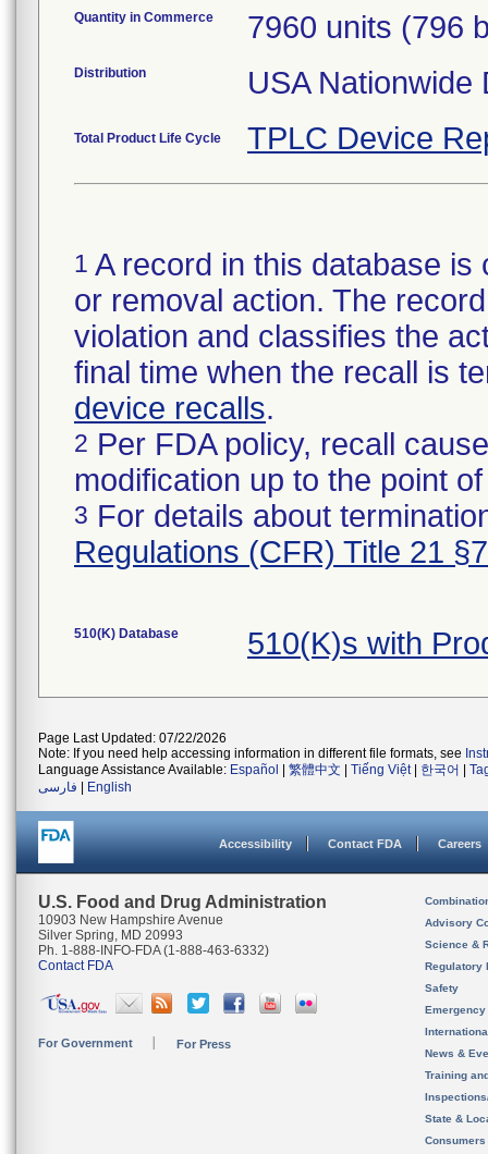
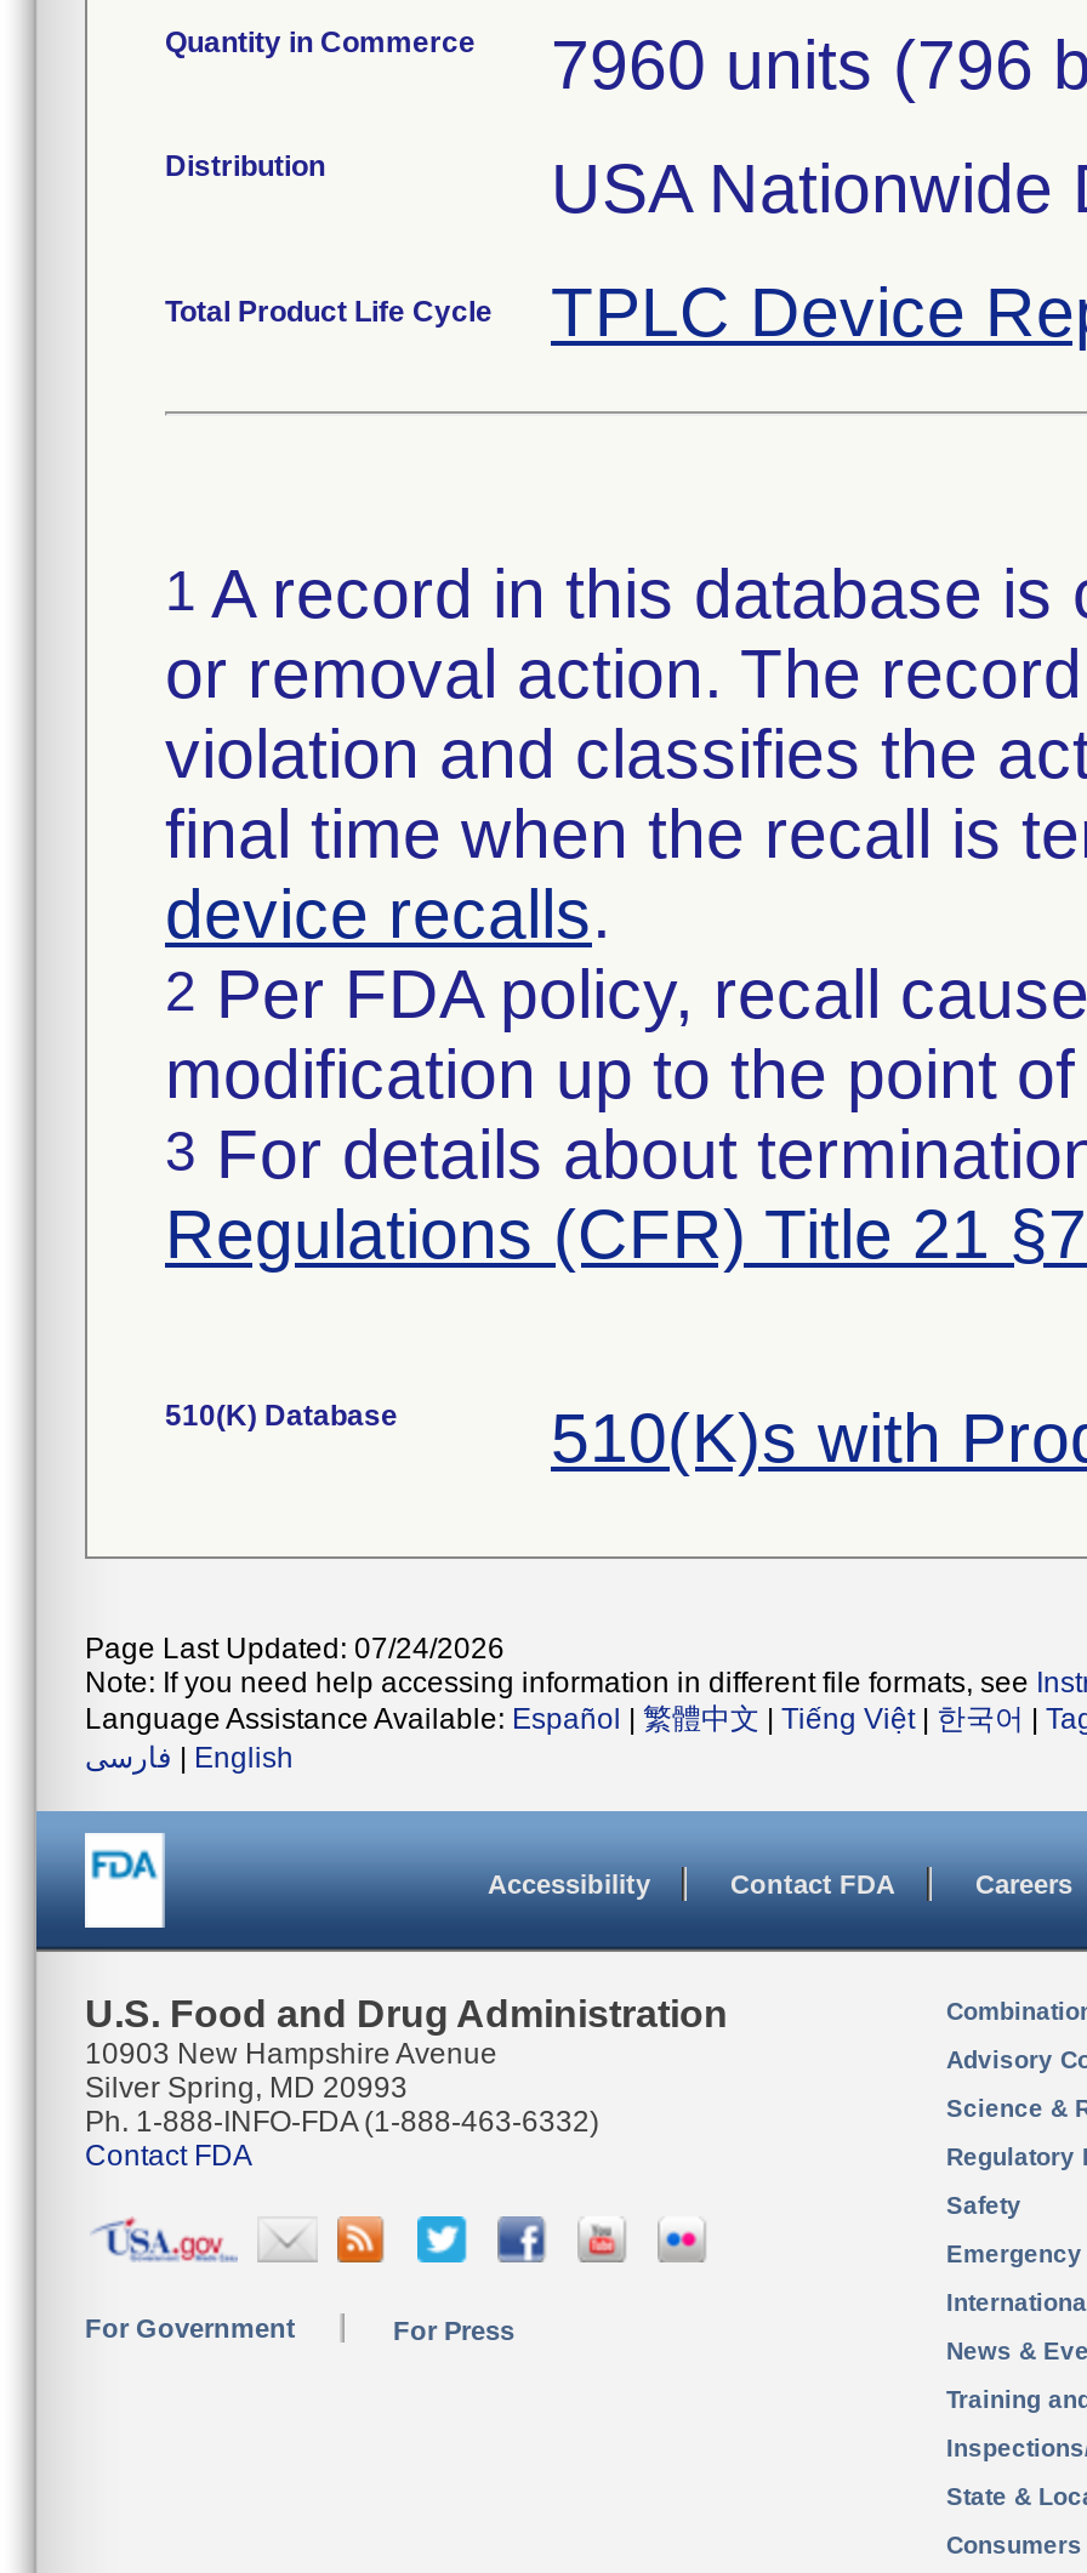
- Page Last Updated: 07/22/2026
+ Page Last Updated: 07/24/2026
